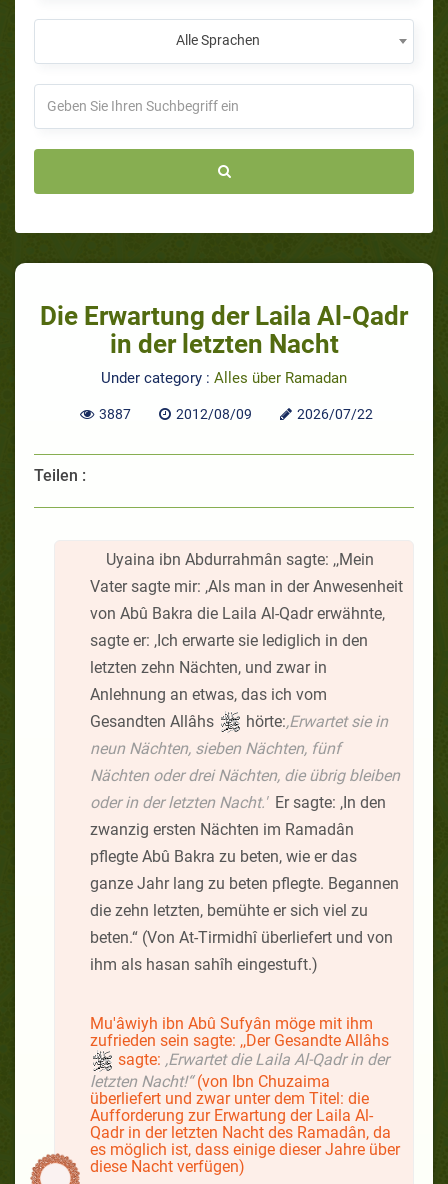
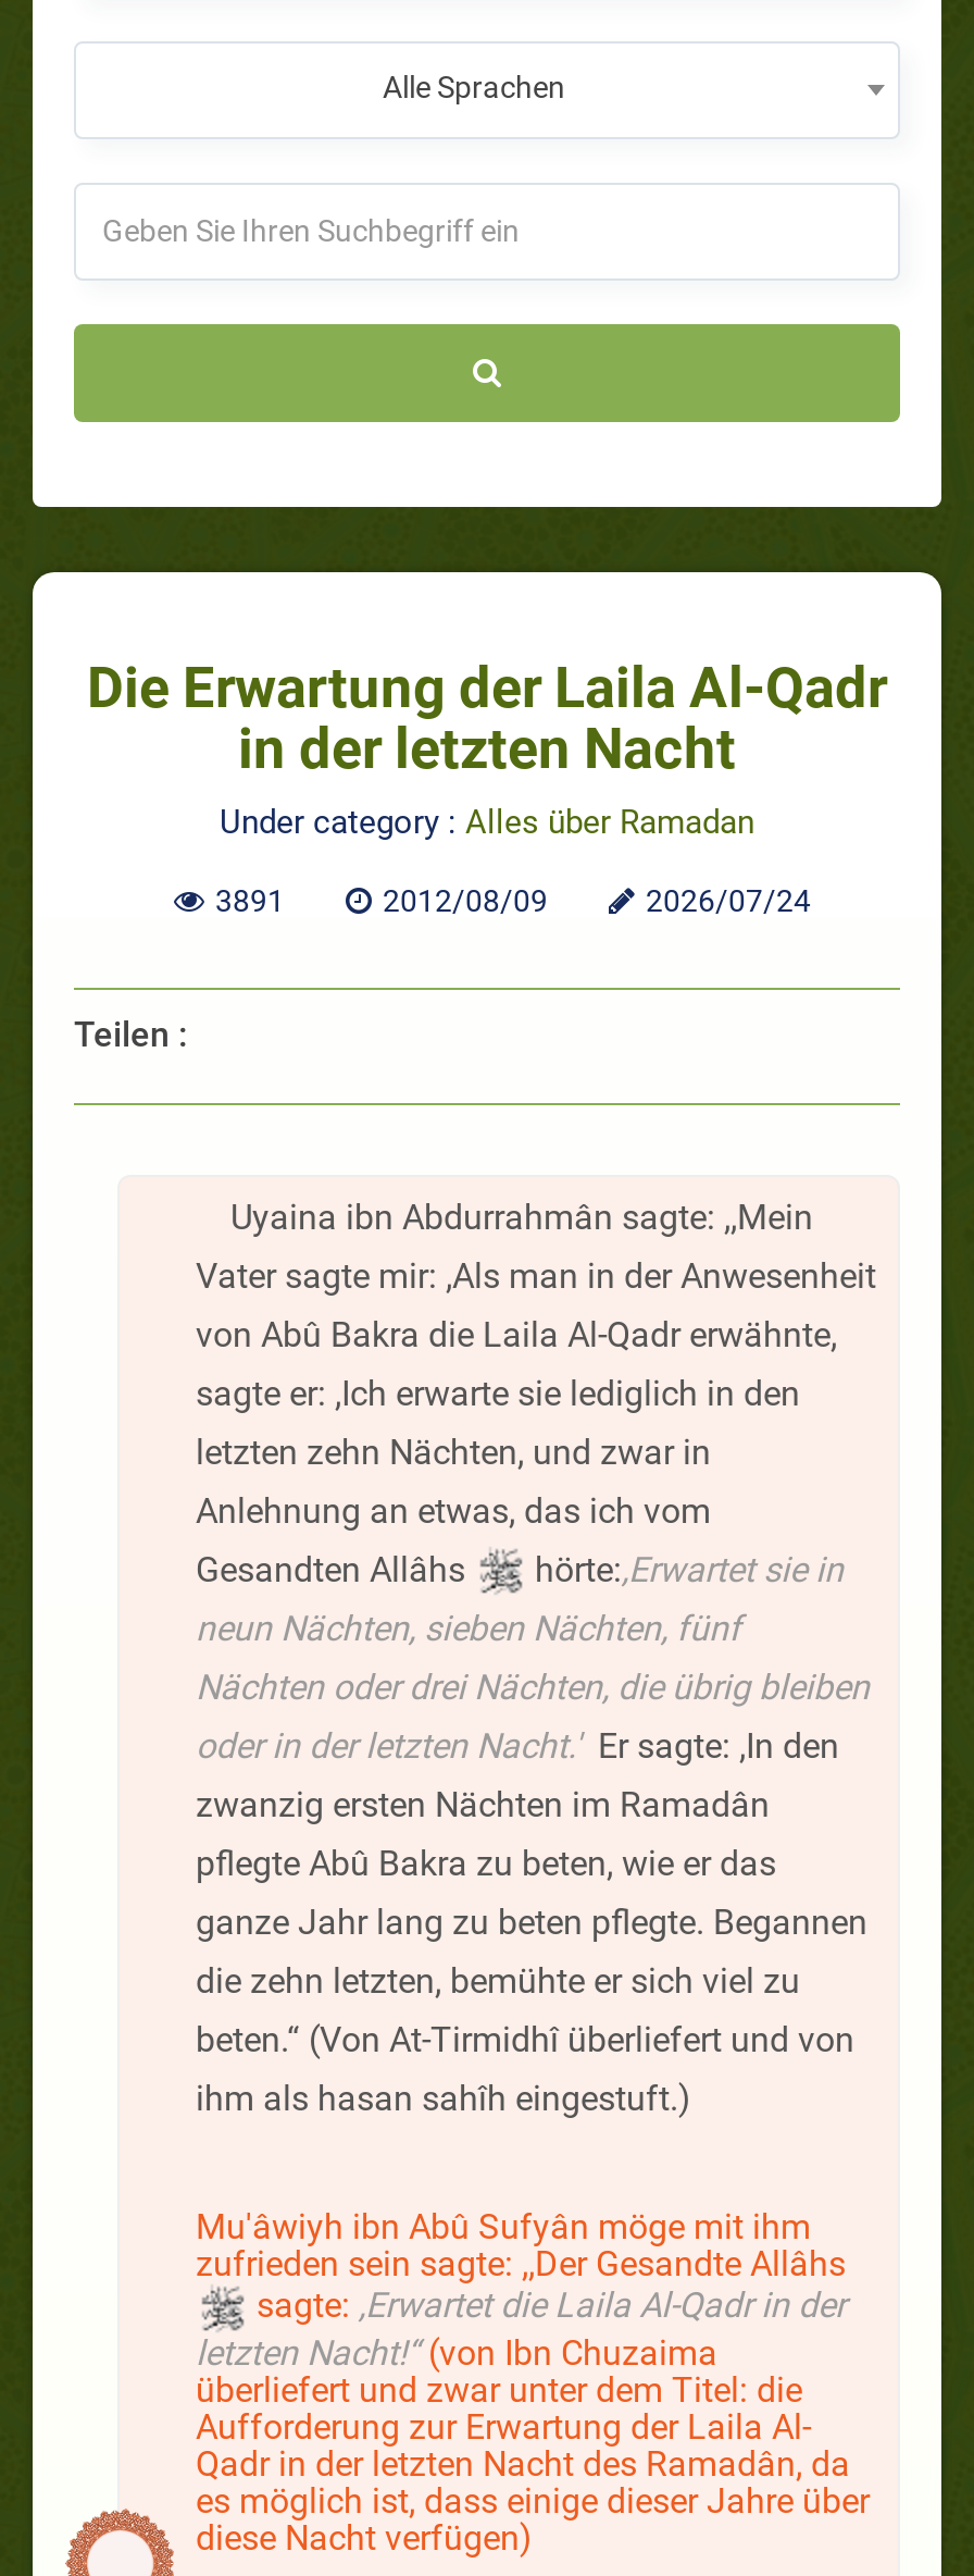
- 3887
+ 3891

- 2026/07/22
+ 2026/07/24
